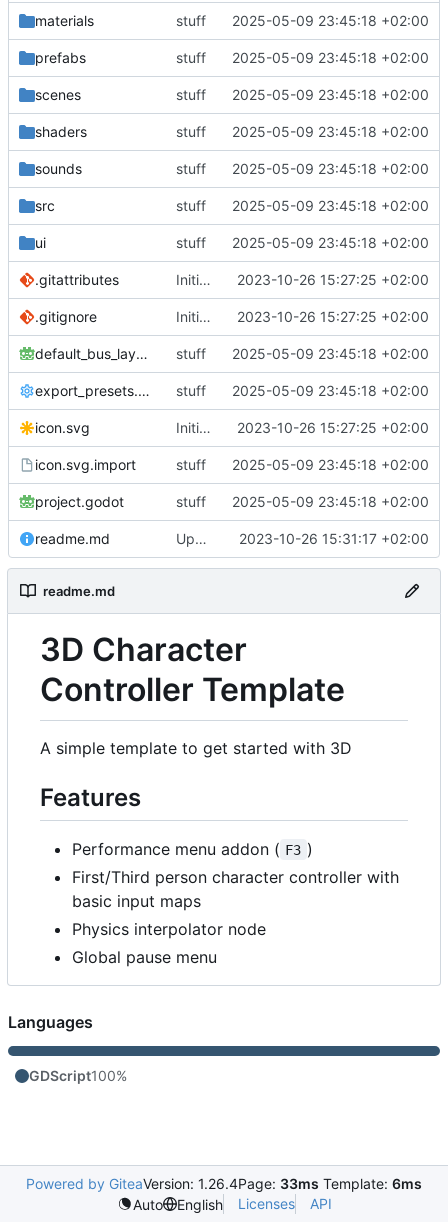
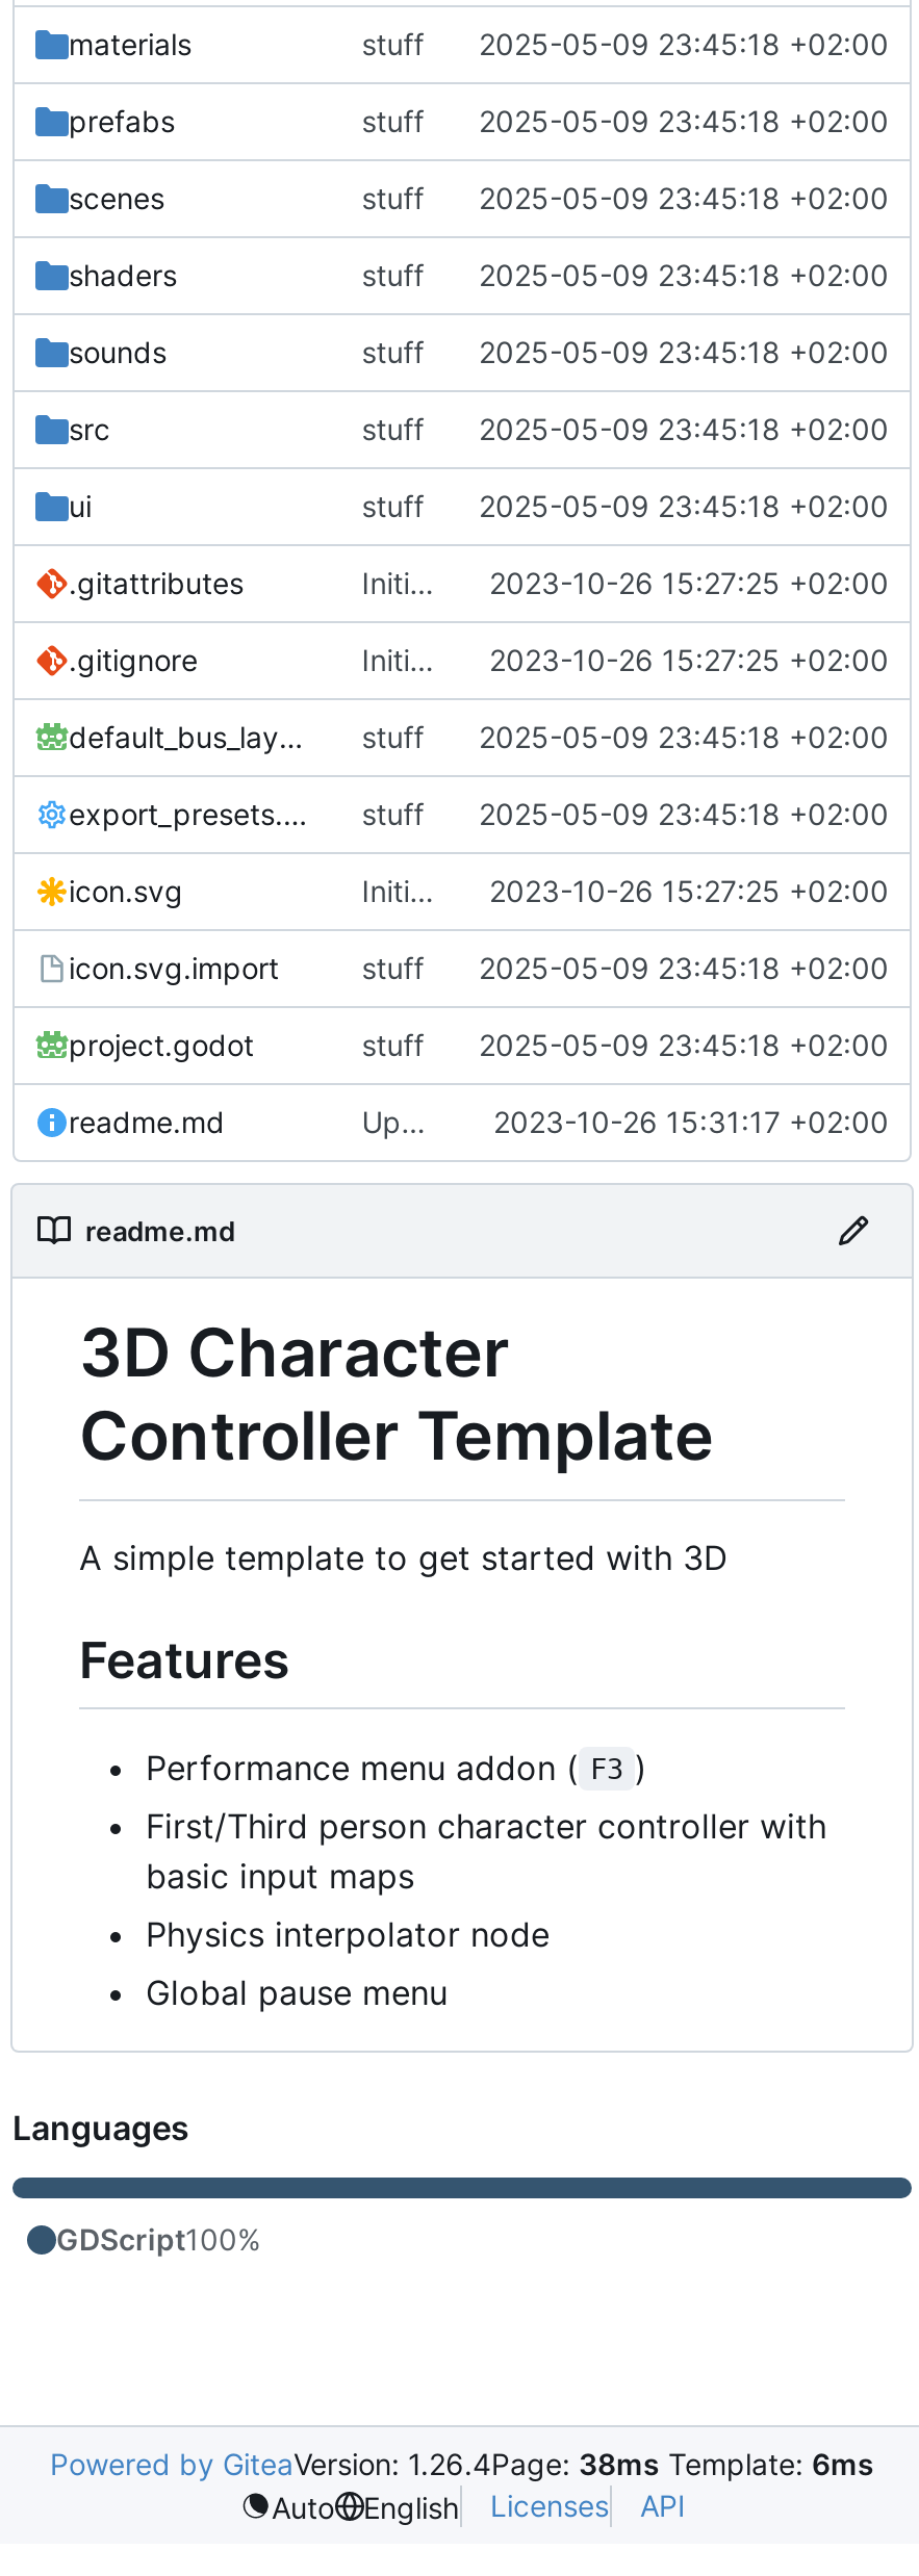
- Powered by GiteaVersion: 1.26.4Page: 33ms Template: 6ms
+ Powered by GiteaVersion: 1.26.4Page: 38ms Template: 6ms
